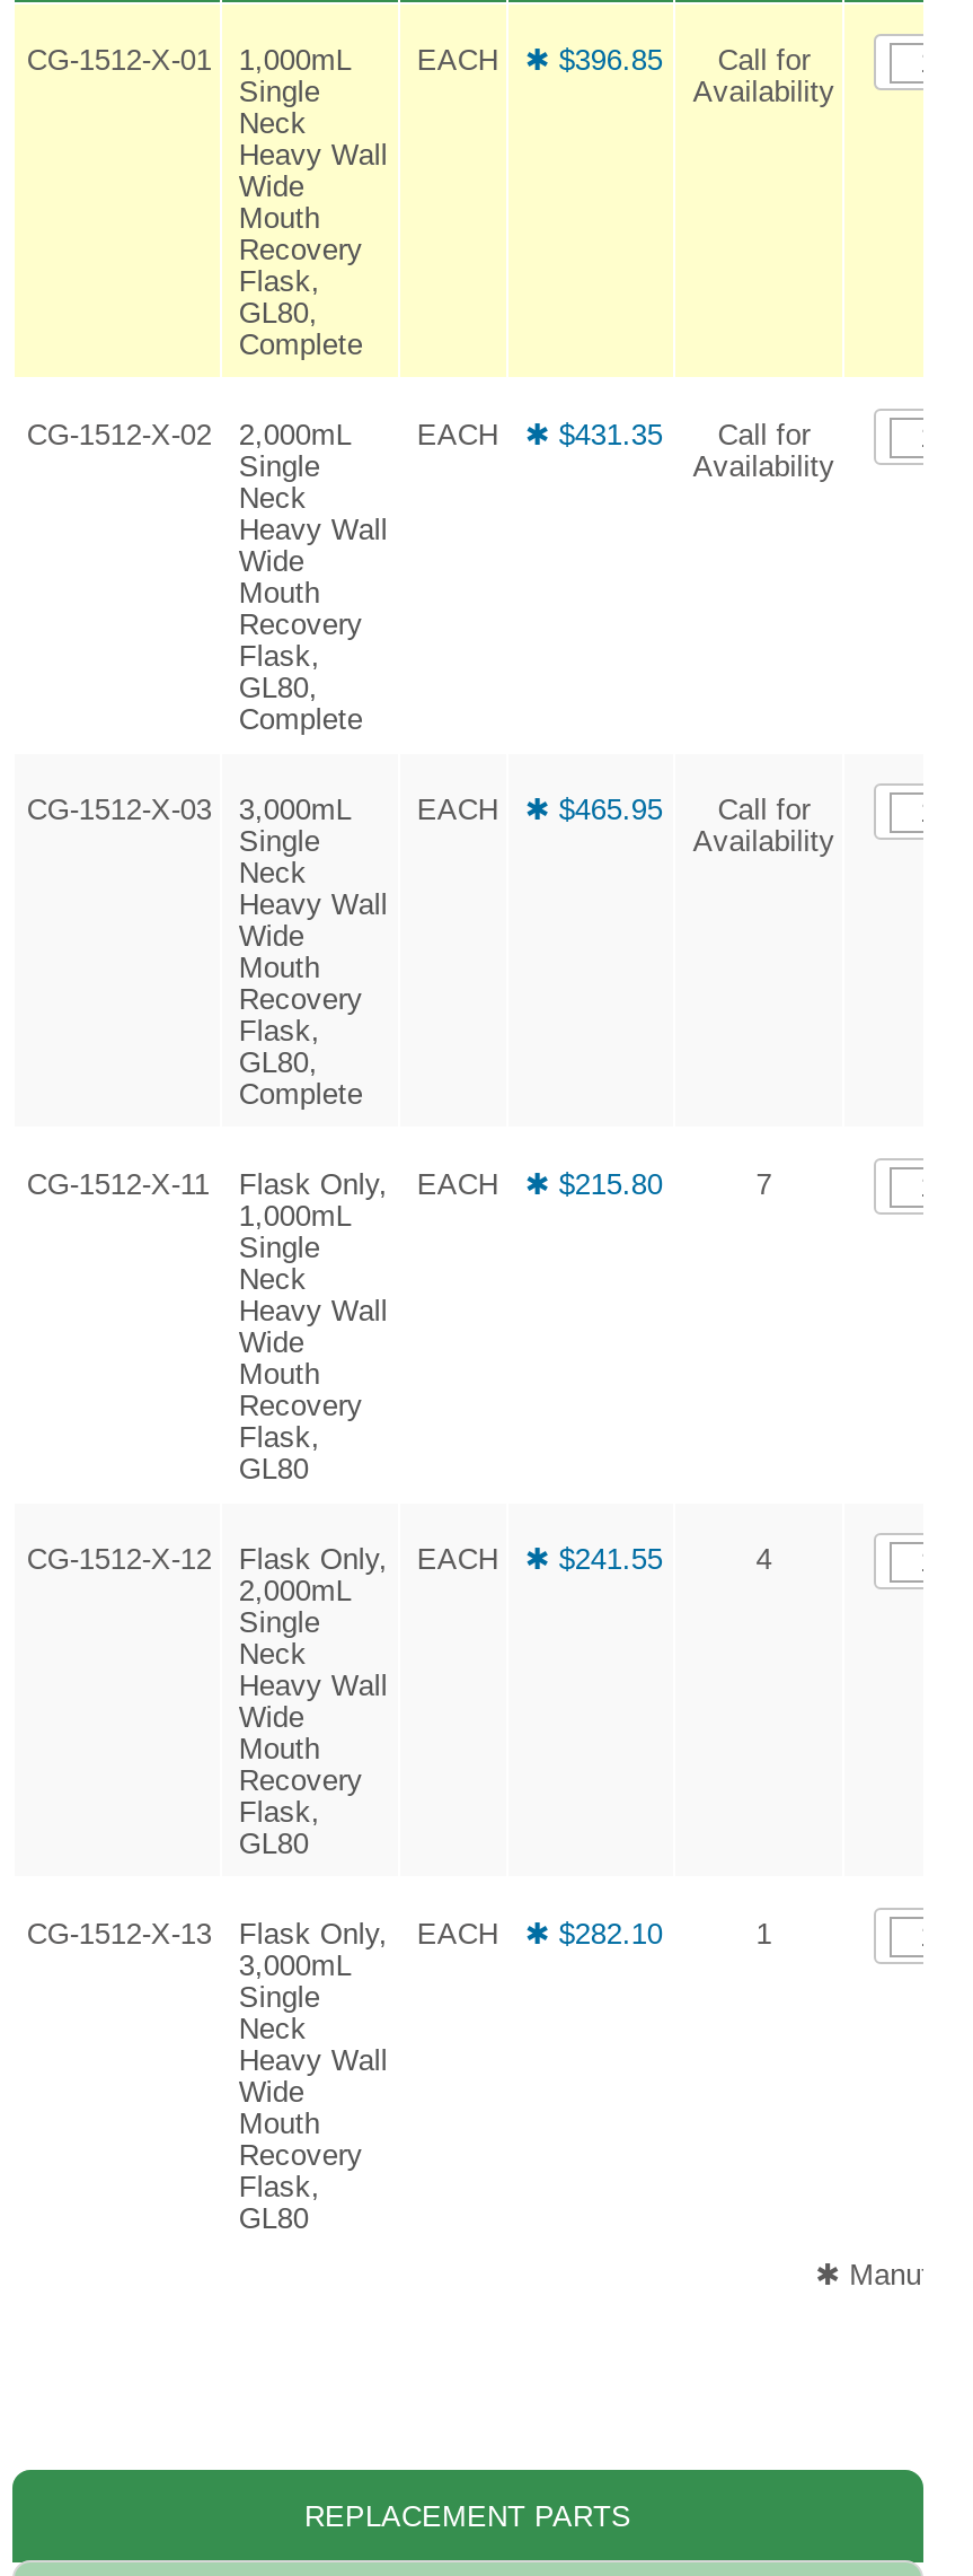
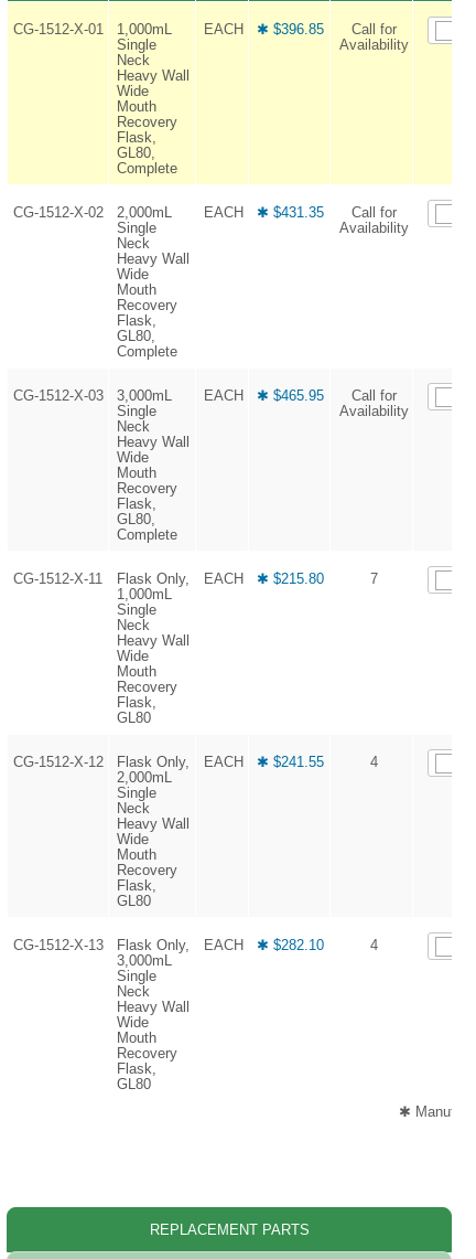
- 1
+ 4
